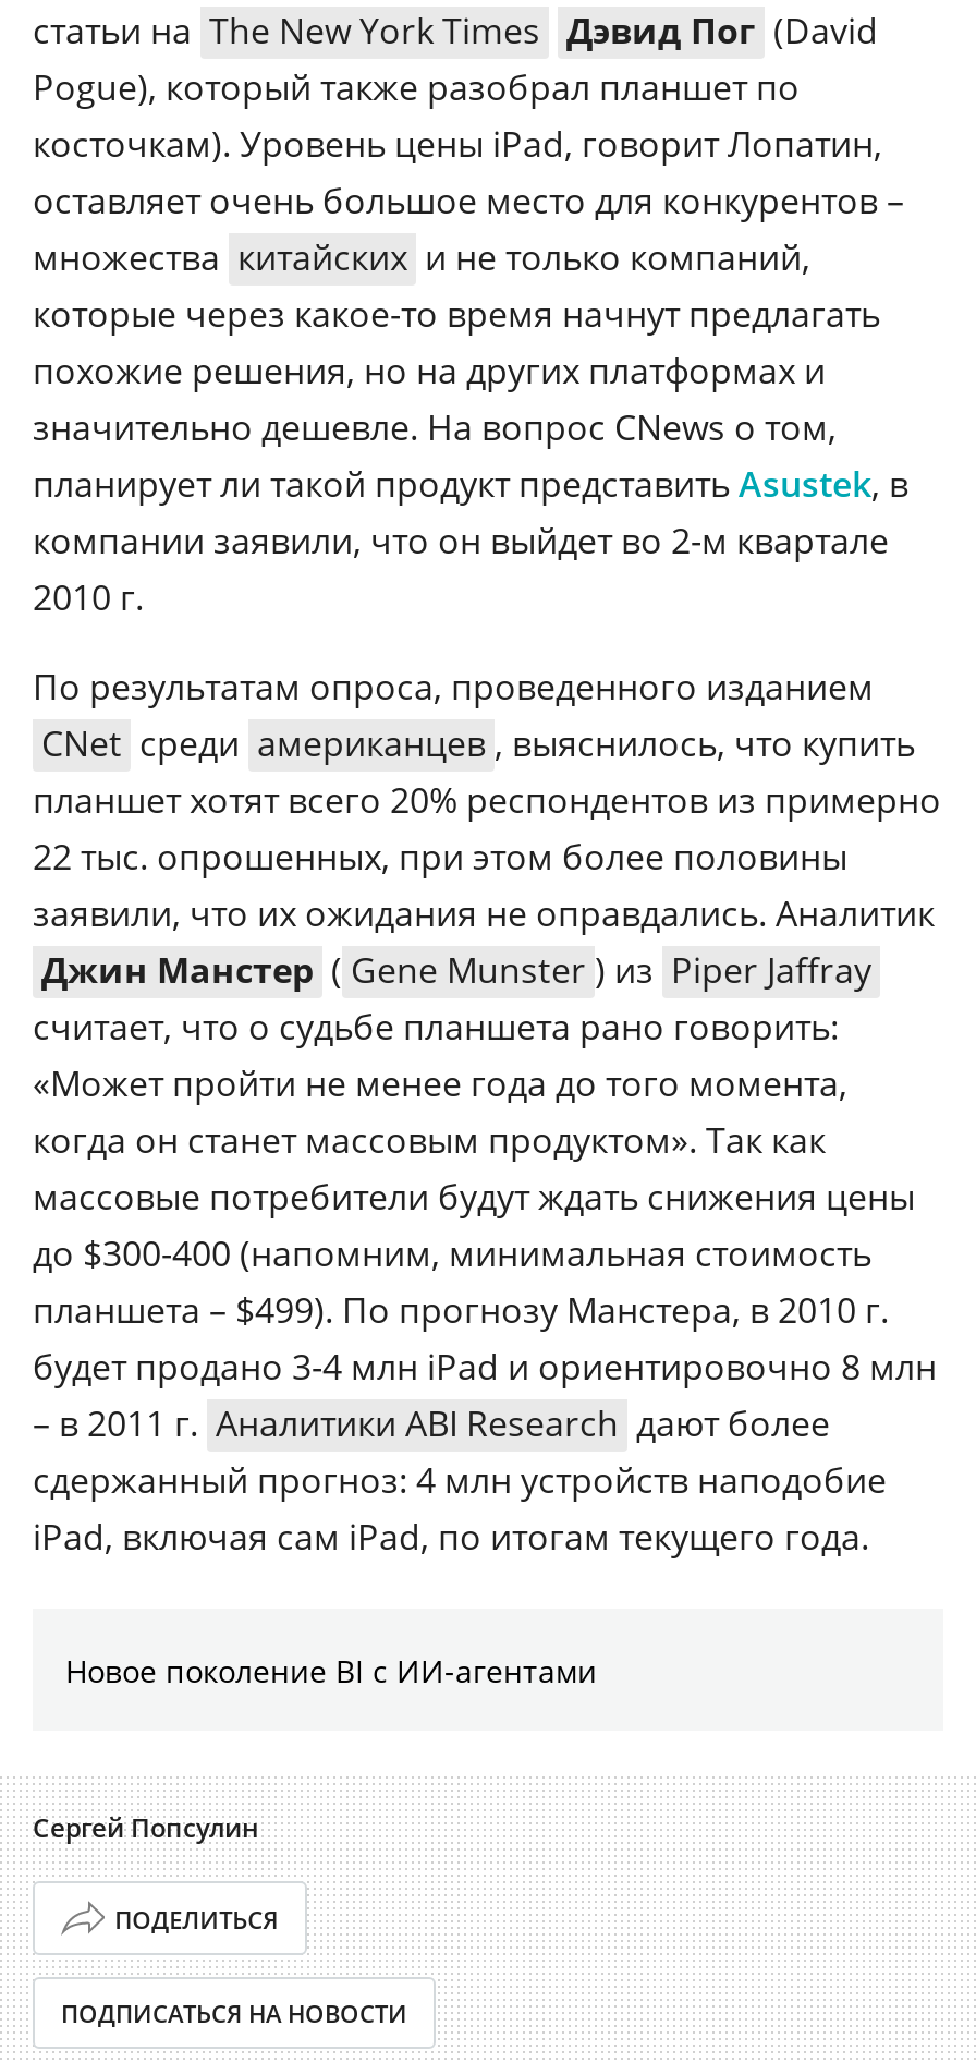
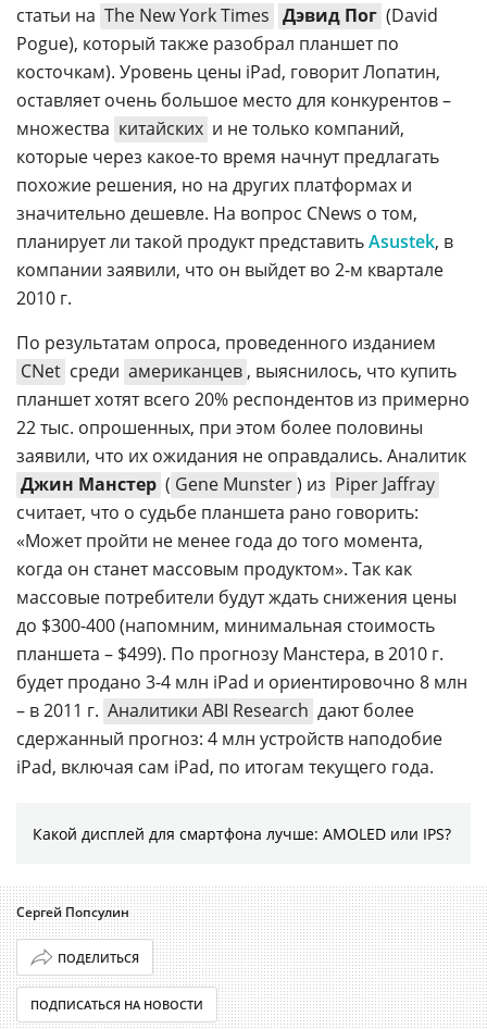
- Новое поколение BI с ИИ-агентами
+ Какой дисплей для смартфона лучше: AMOLED или IPS?
